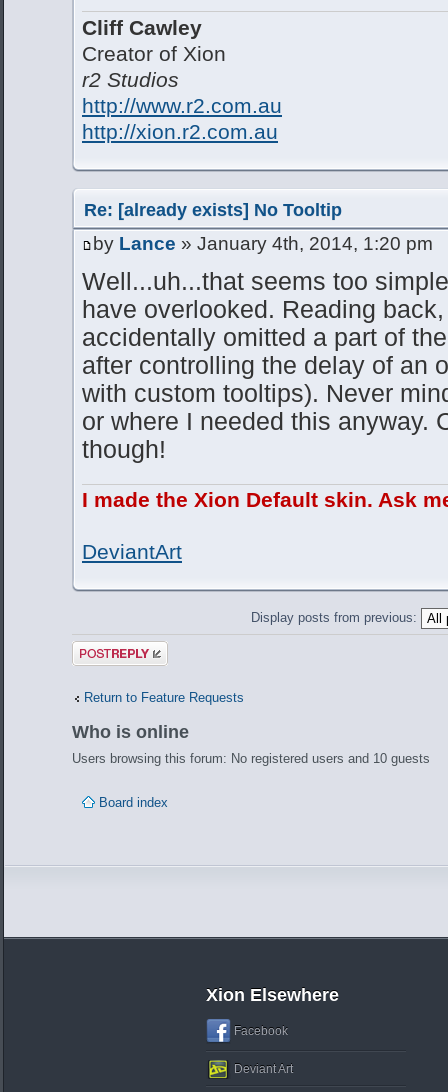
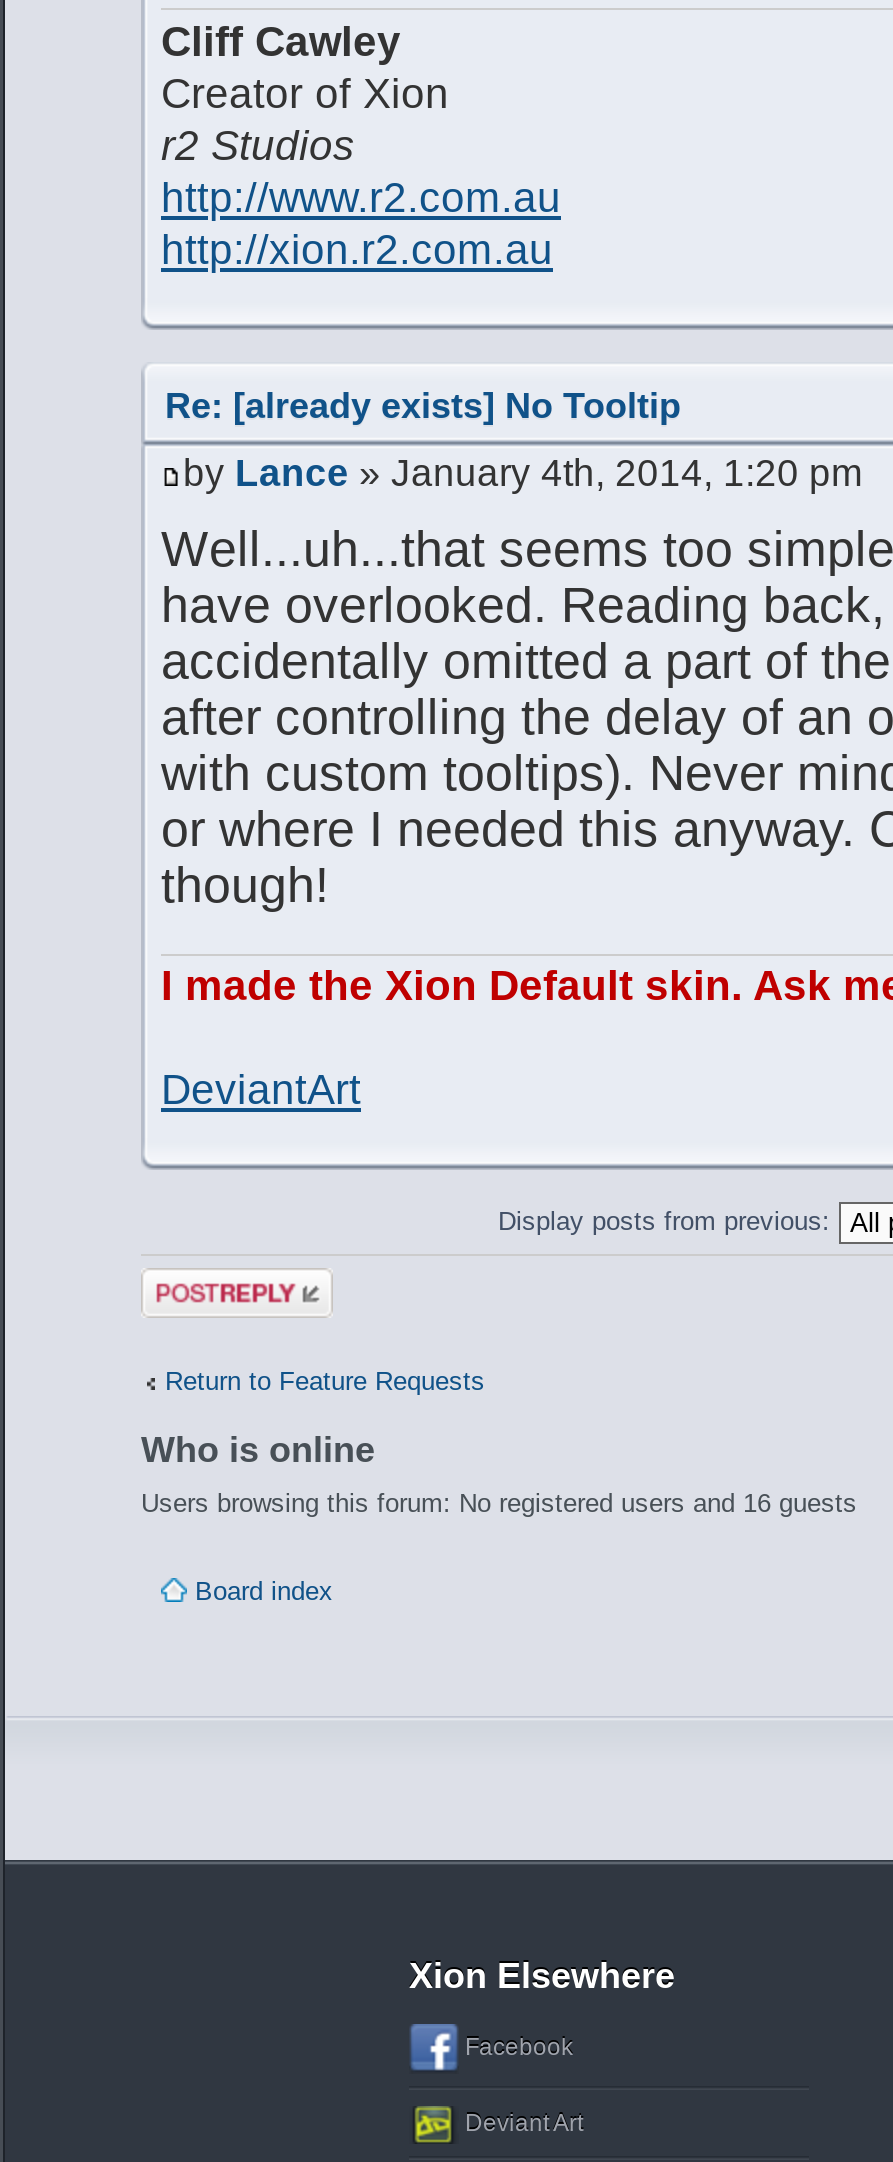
- Users browsing this forum: No registered users and 10 guests
+ Users browsing this forum: No registered users and 16 guests
